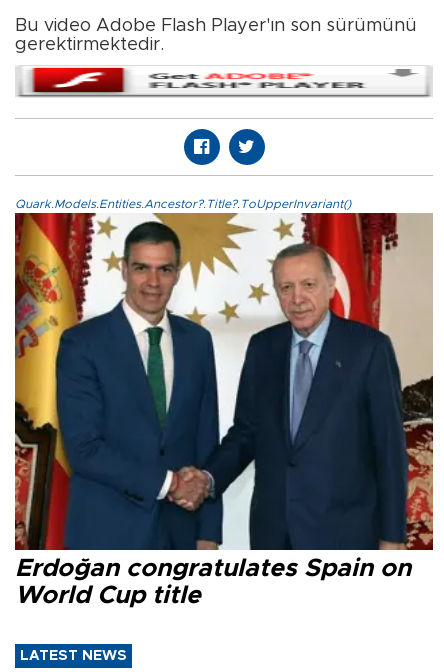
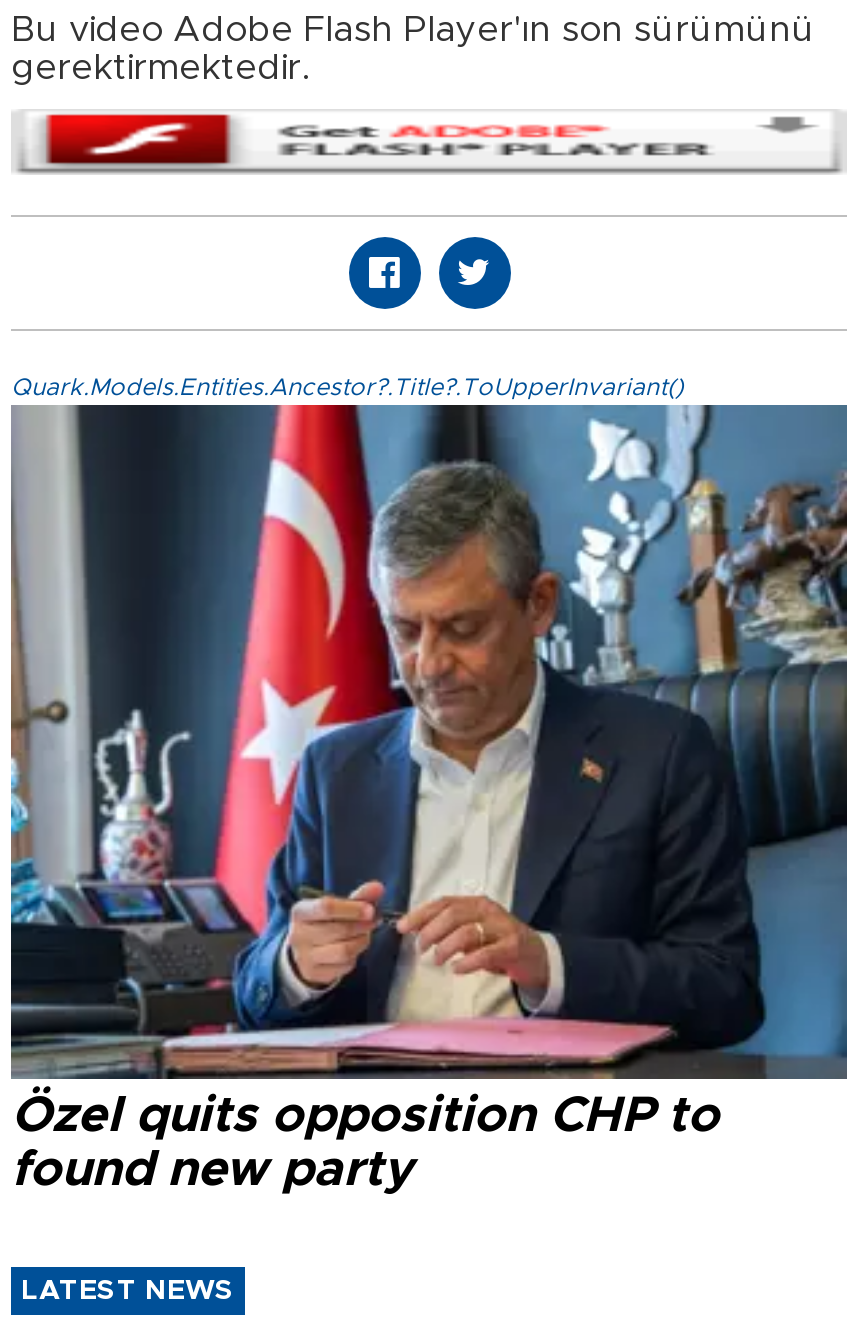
- [image]
- Erdoğan congratulates Spain on
- World Cup title
+ [image]
+ Özel quits opposition CHP to
+ found new party
